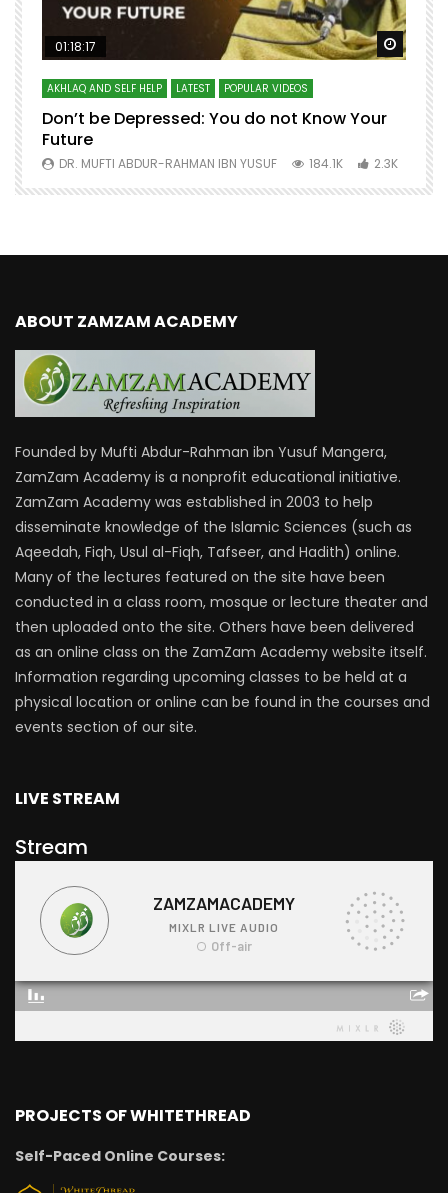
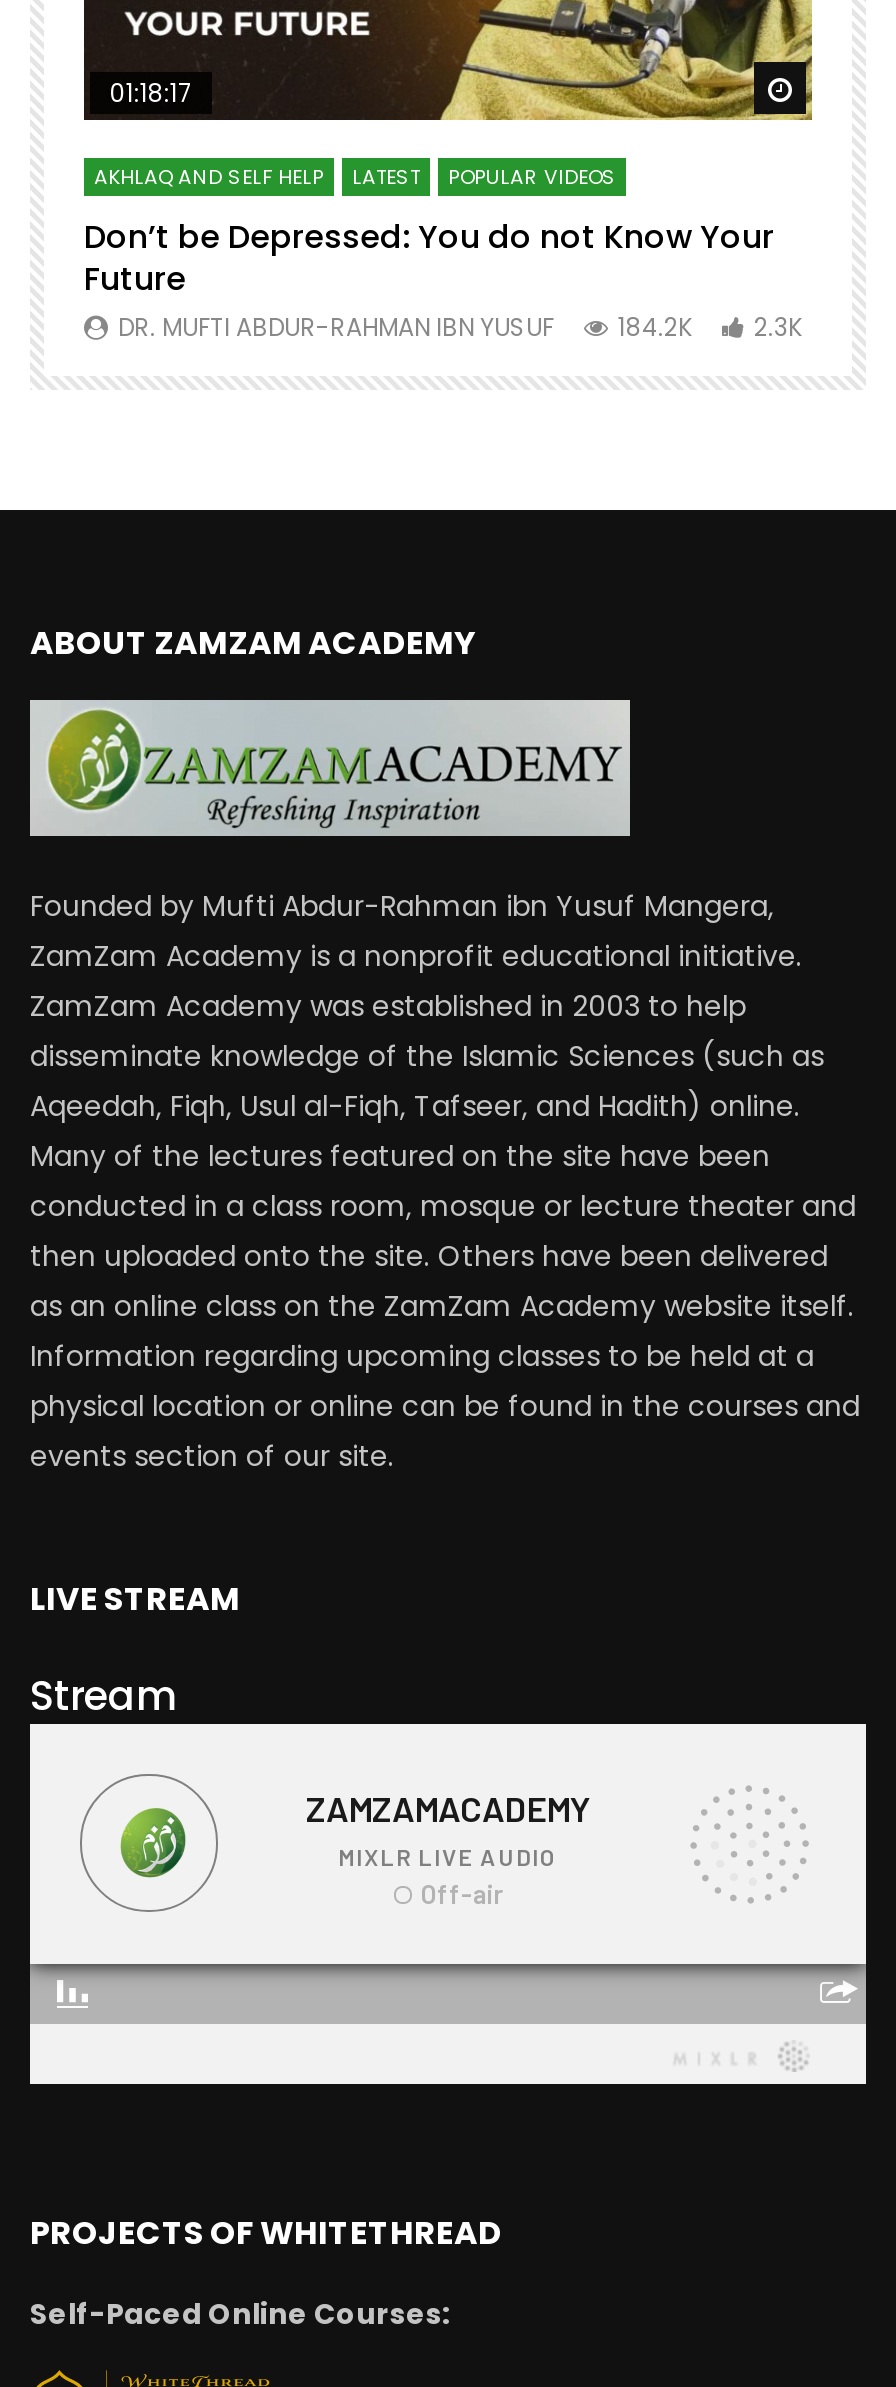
- DR. MUFTI ABDUR-RAHMAN IBN YUSUF 184.1K 2.3K
+ DR. MUFTI ABDUR-RAHMAN IBN YUSUF 184.2K 2.3K
